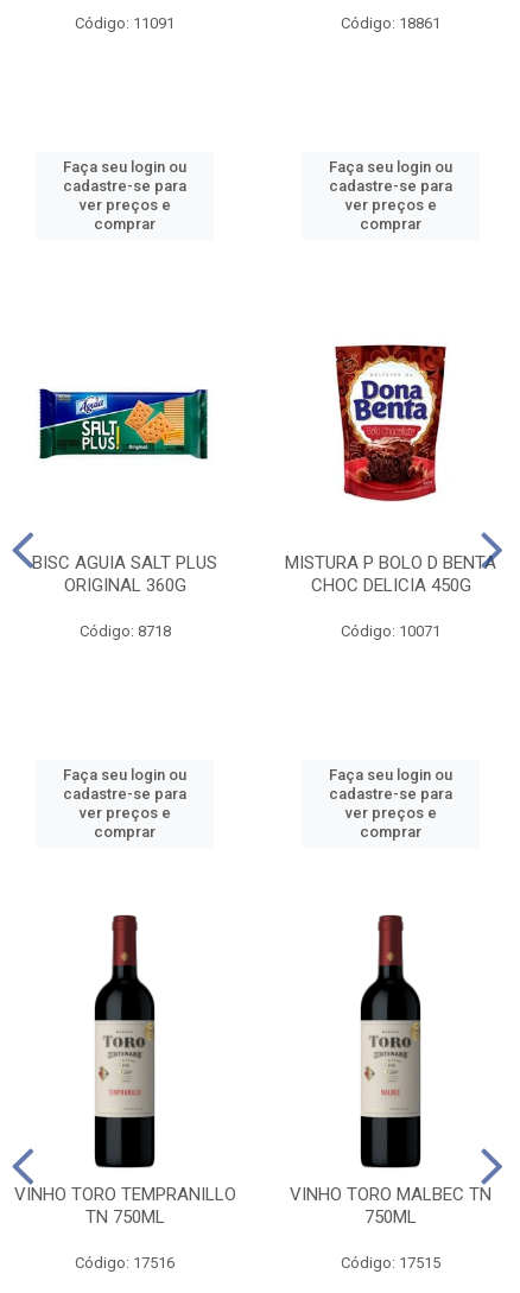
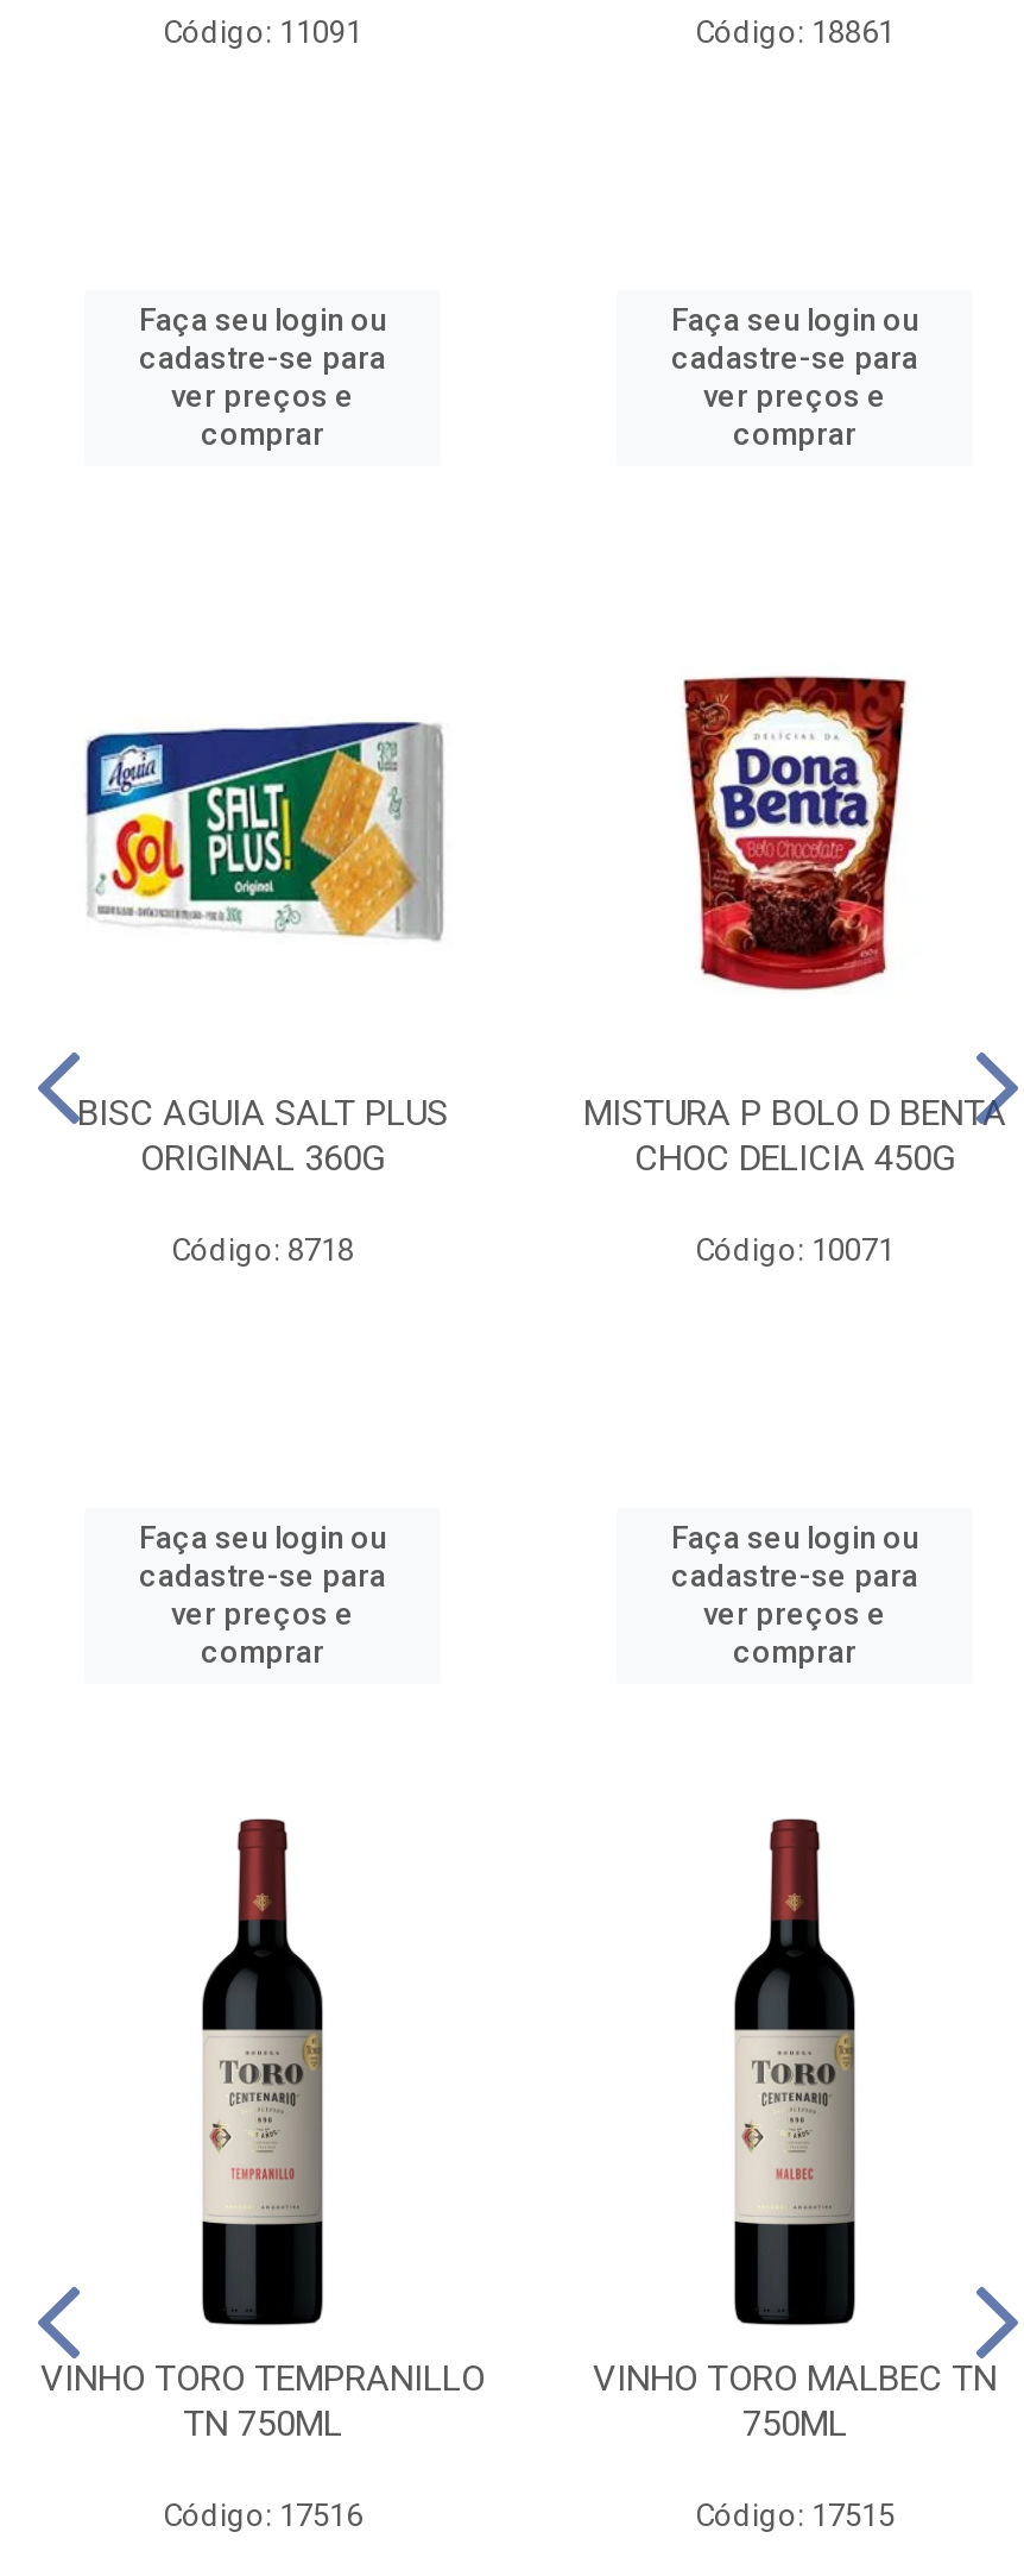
- [image]
+ [image]
